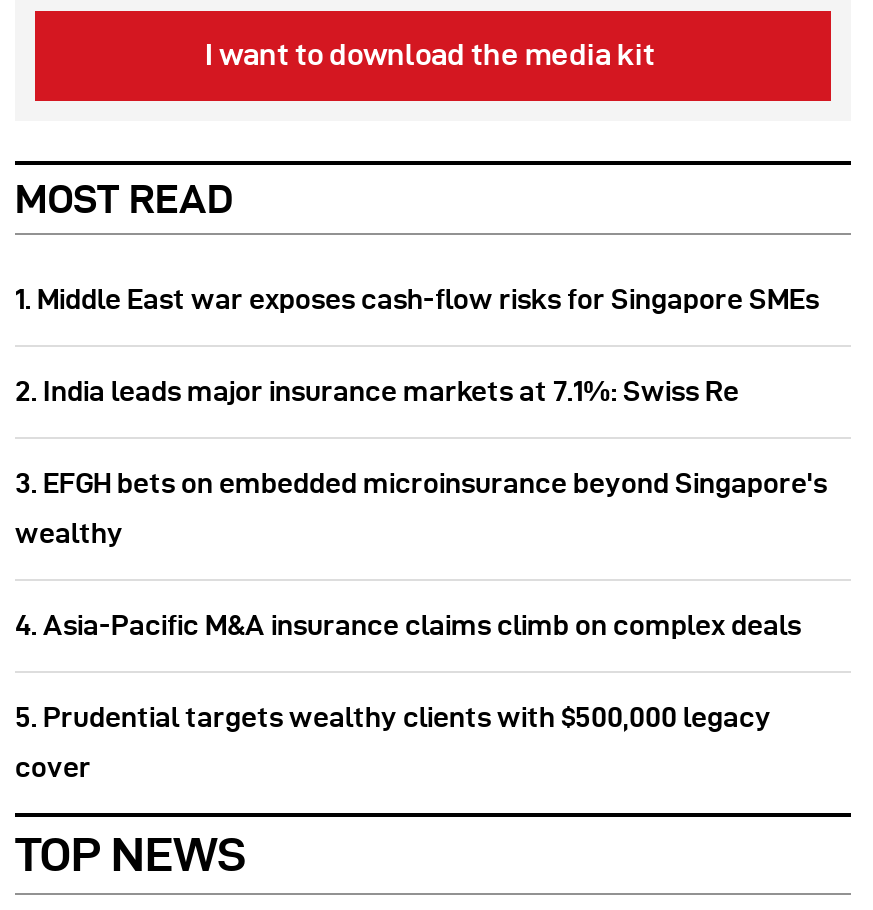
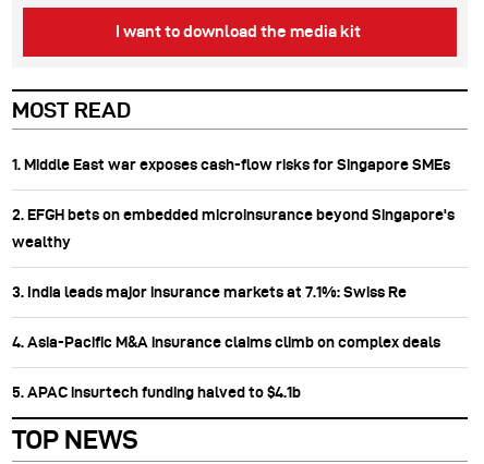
- 2. India leads major insurance markets at 7.1%: Swiss Re
- 3. EFGH bets on embedded microinsurance beyond Singapore's
+ 2. EFGH bets on embedded microinsurance beyond Singapore's

moved up: wealthy

+ 3. India leads major insurance markets at 7.1%: Swiss Re

- 5. Prudential targets wealthy clients with $500,000 legacy
- cover
+ 5. APAC insurtech funding halved to $4.1b
